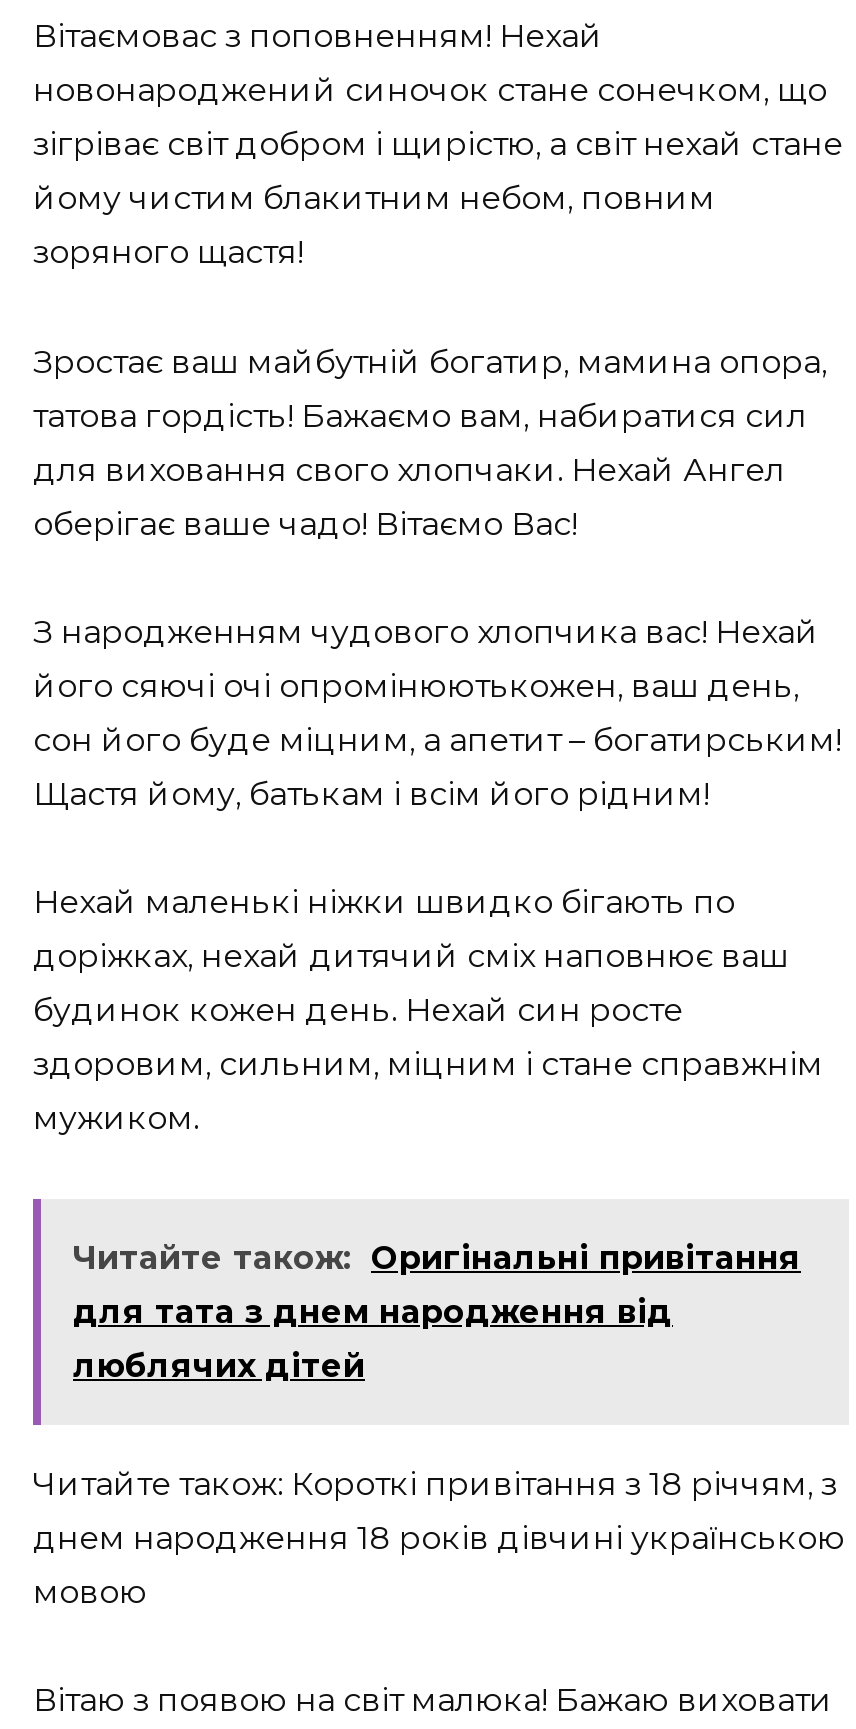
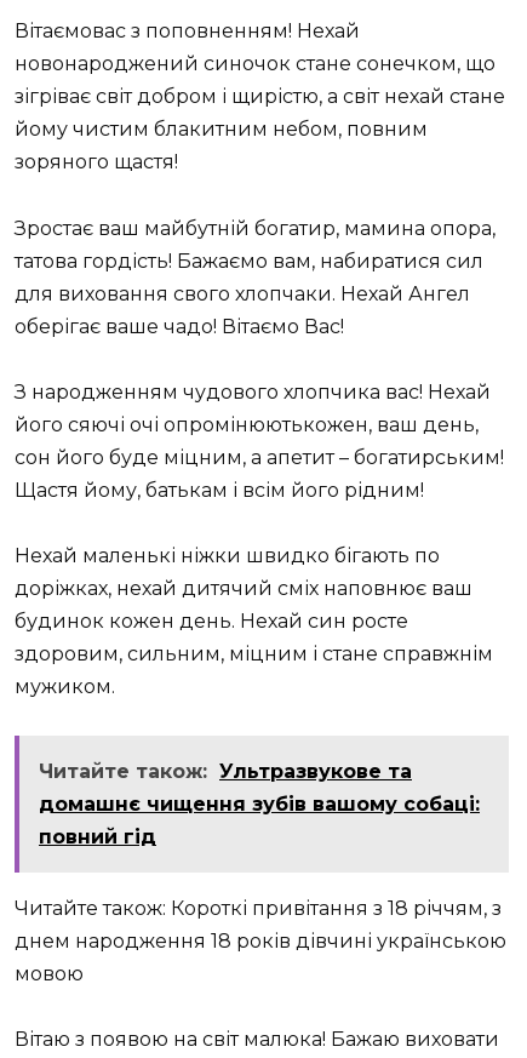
- Читайте також: Оригінальні привітання
- для тата з днем народження від
- люблячих дітей
+ Читайте також: Ультразвукове та
+ домашнє чищення зубів вашому собаці:
+ повний гід
